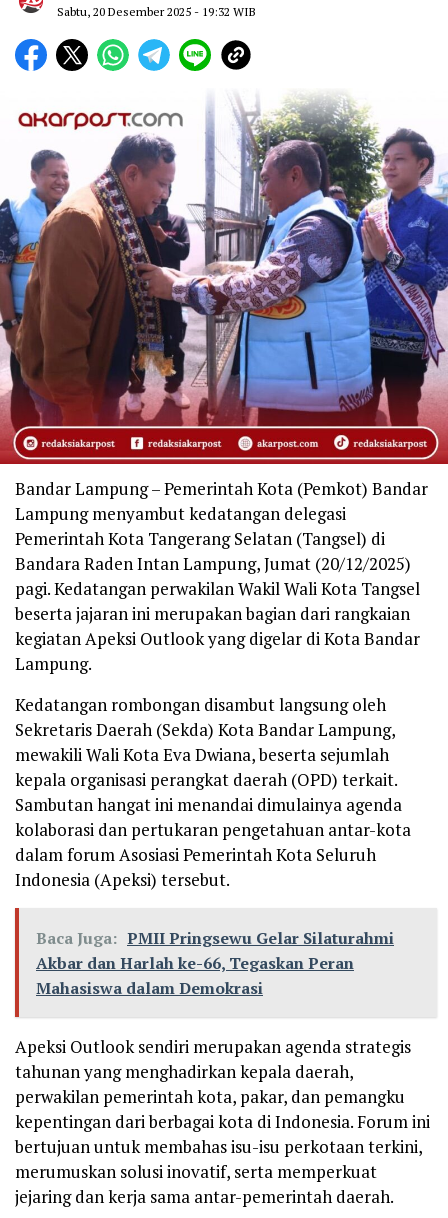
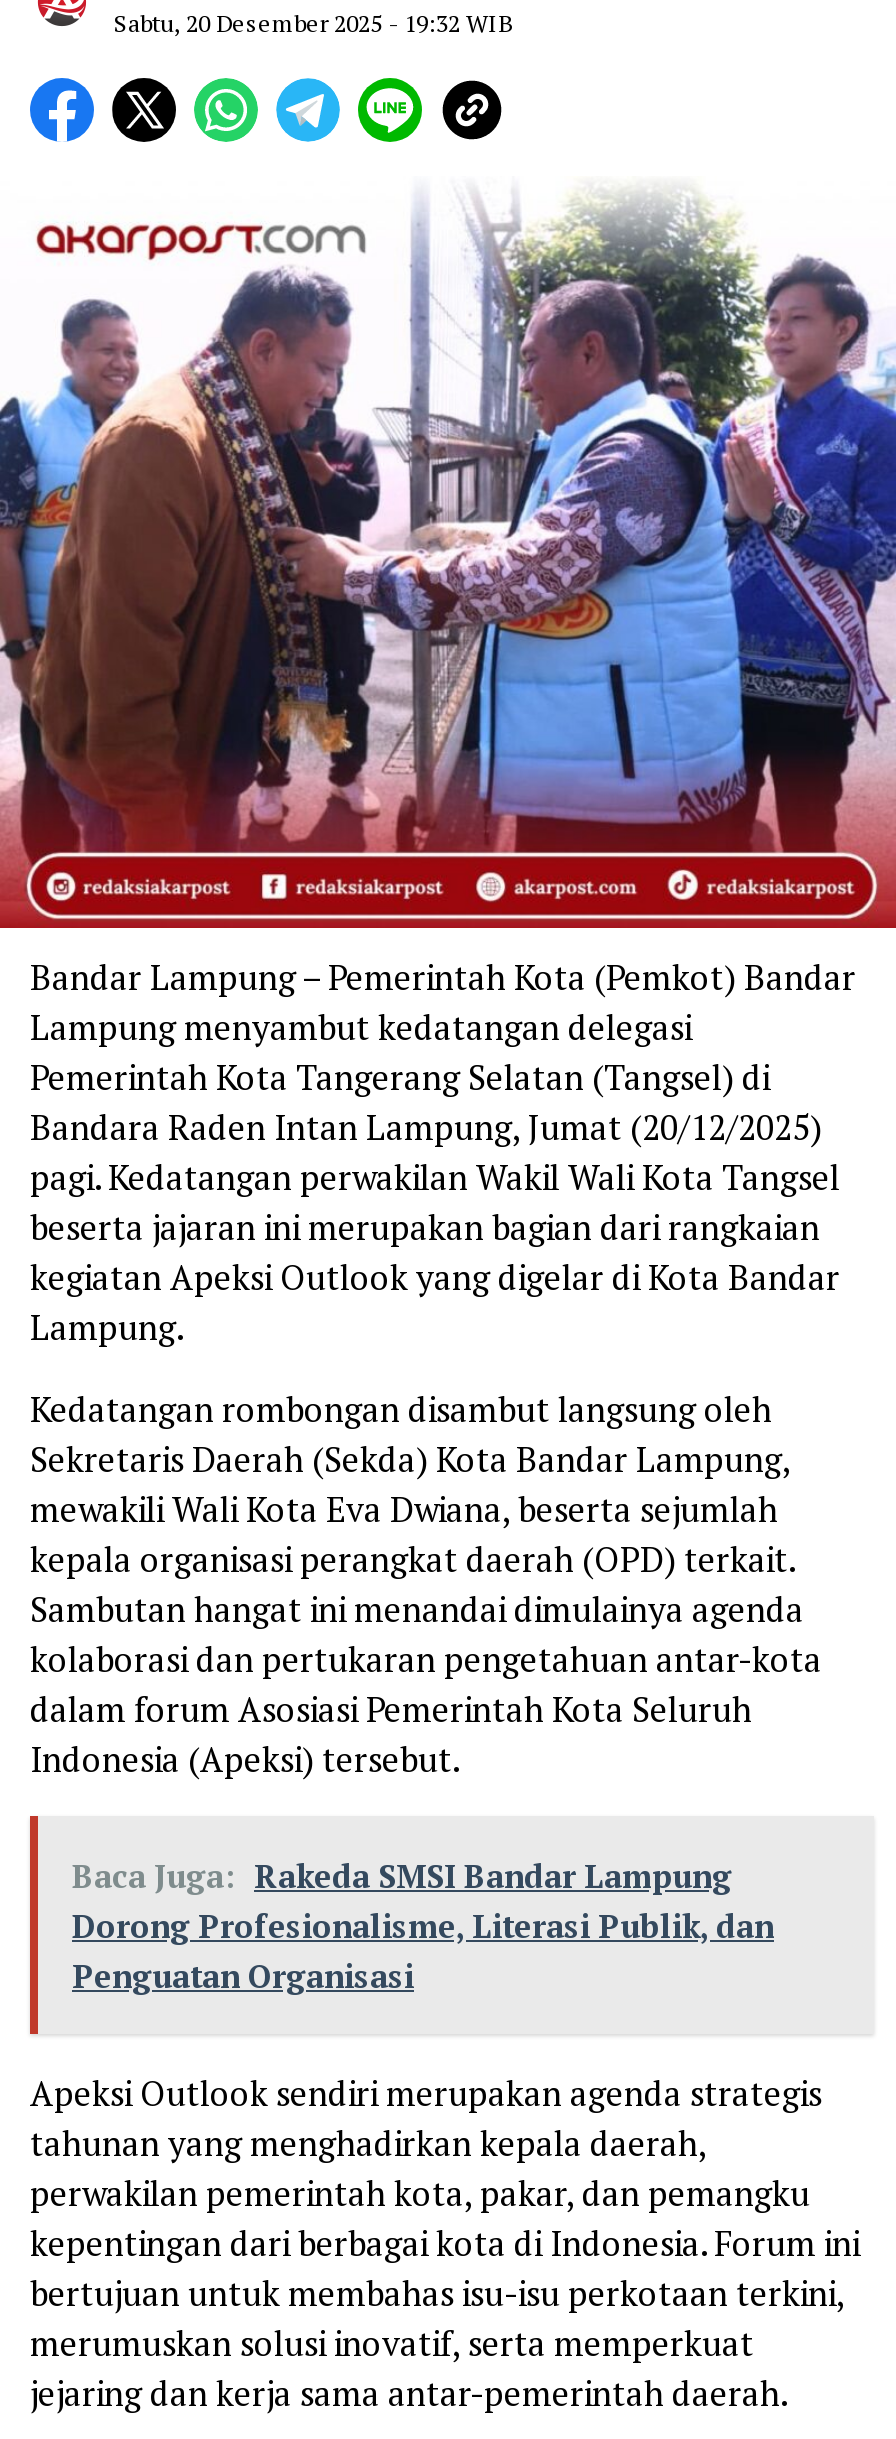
- Baca Juga: PMII Pringsewu Gelar Silaturahmi
- Akbar dan Harlah ke-66, Tegaskan Peran
- Mahasiswa dalam Demokrasi
+ Baca Juga: Rakeda SMSI Bandar Lampung
+ Dorong Profesionalisme, Literasi Publik, dan
+ Penguatan Organisasi
